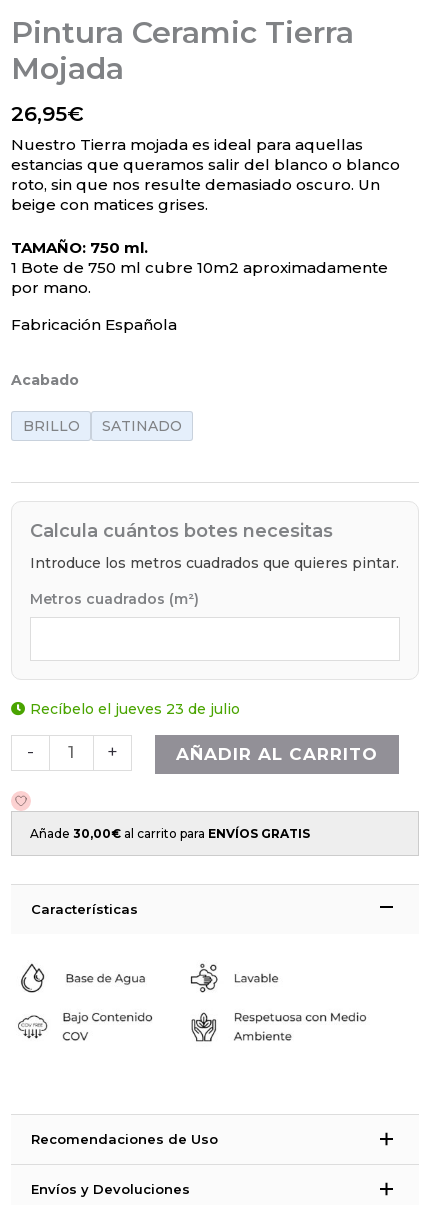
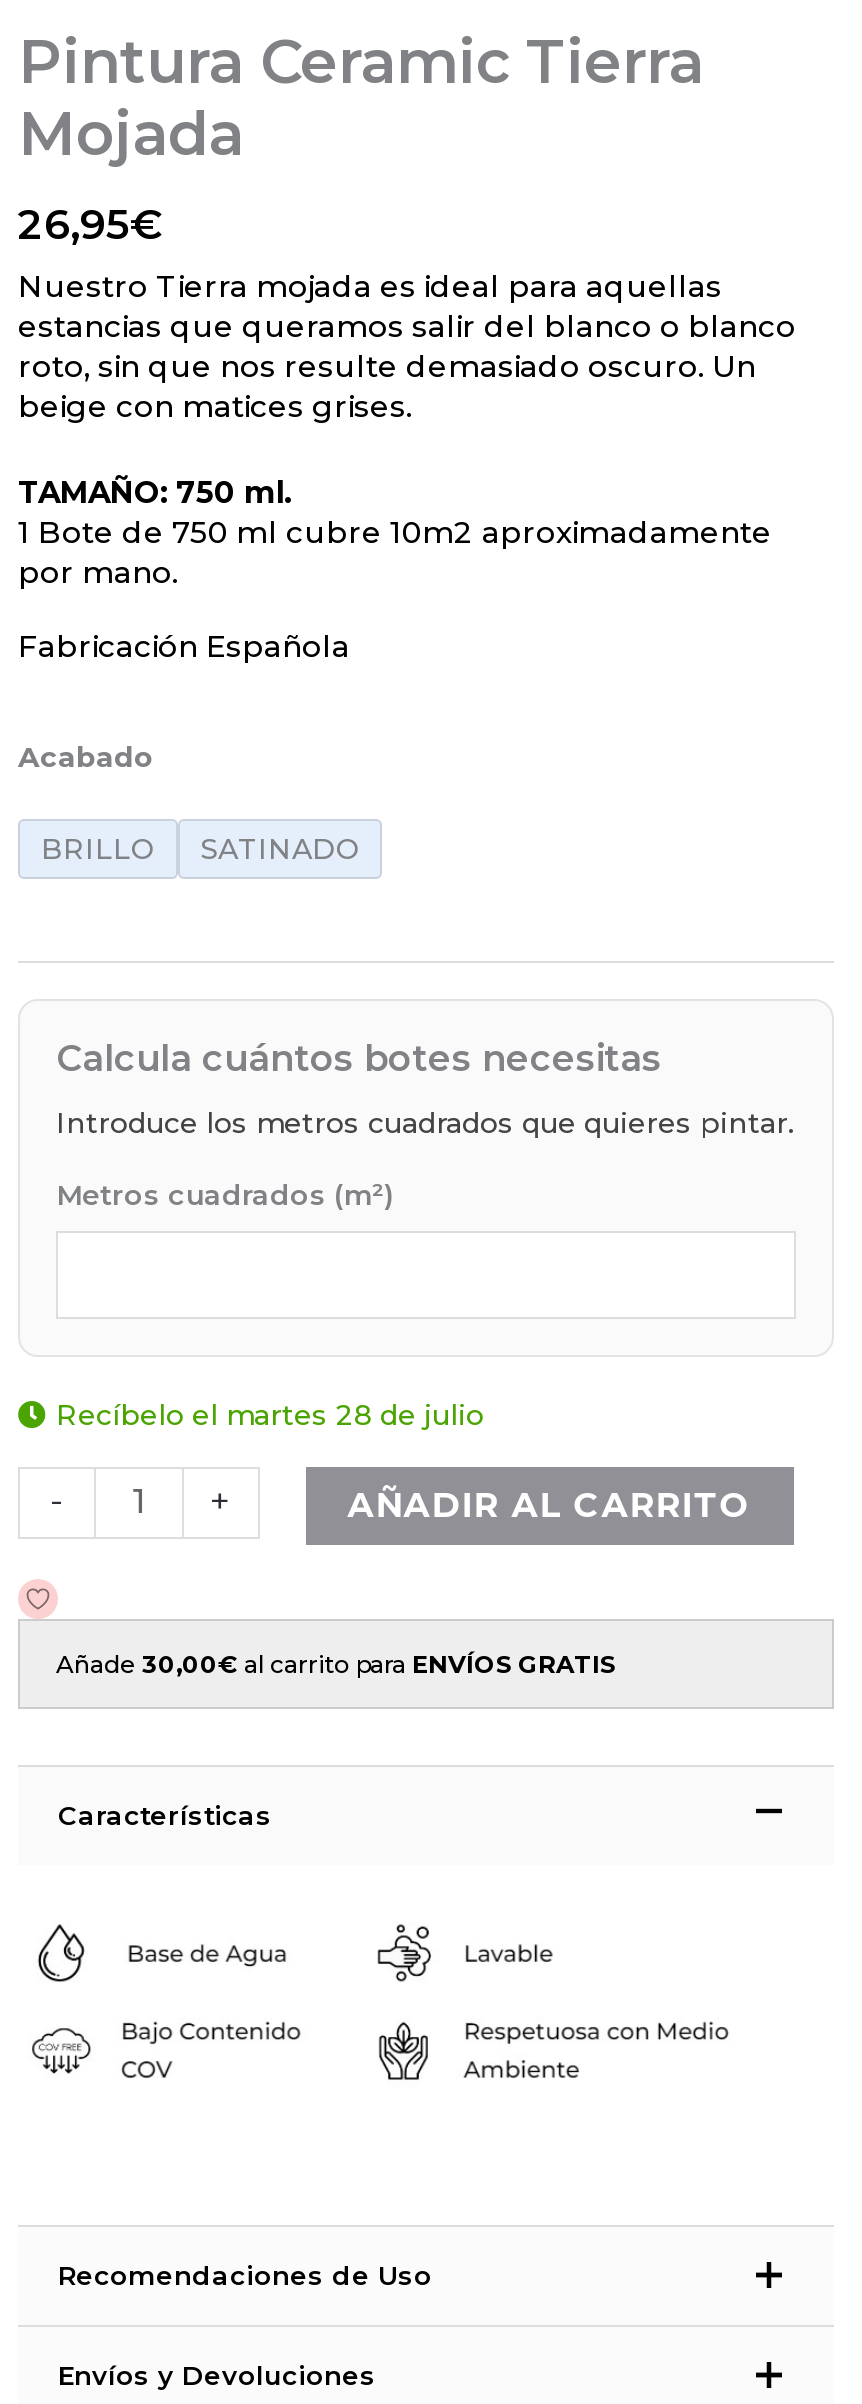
- Recíbelo el jueves 23 de julio
+ Recíbelo el martes 28 de julio
